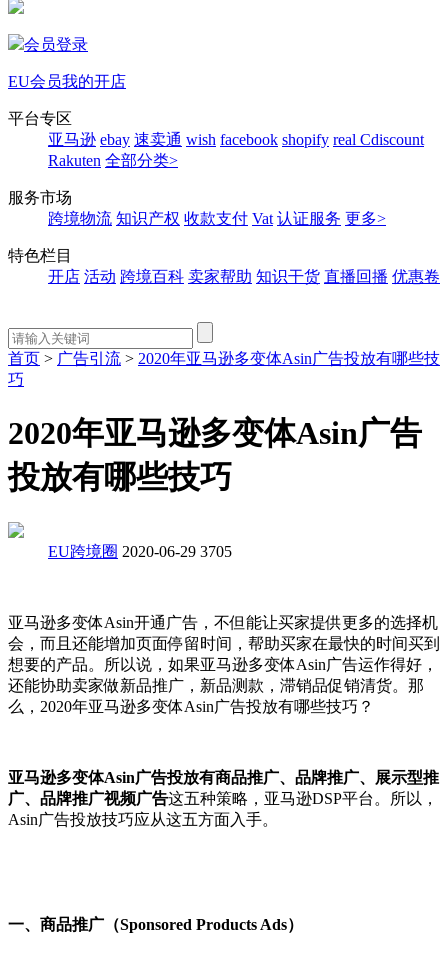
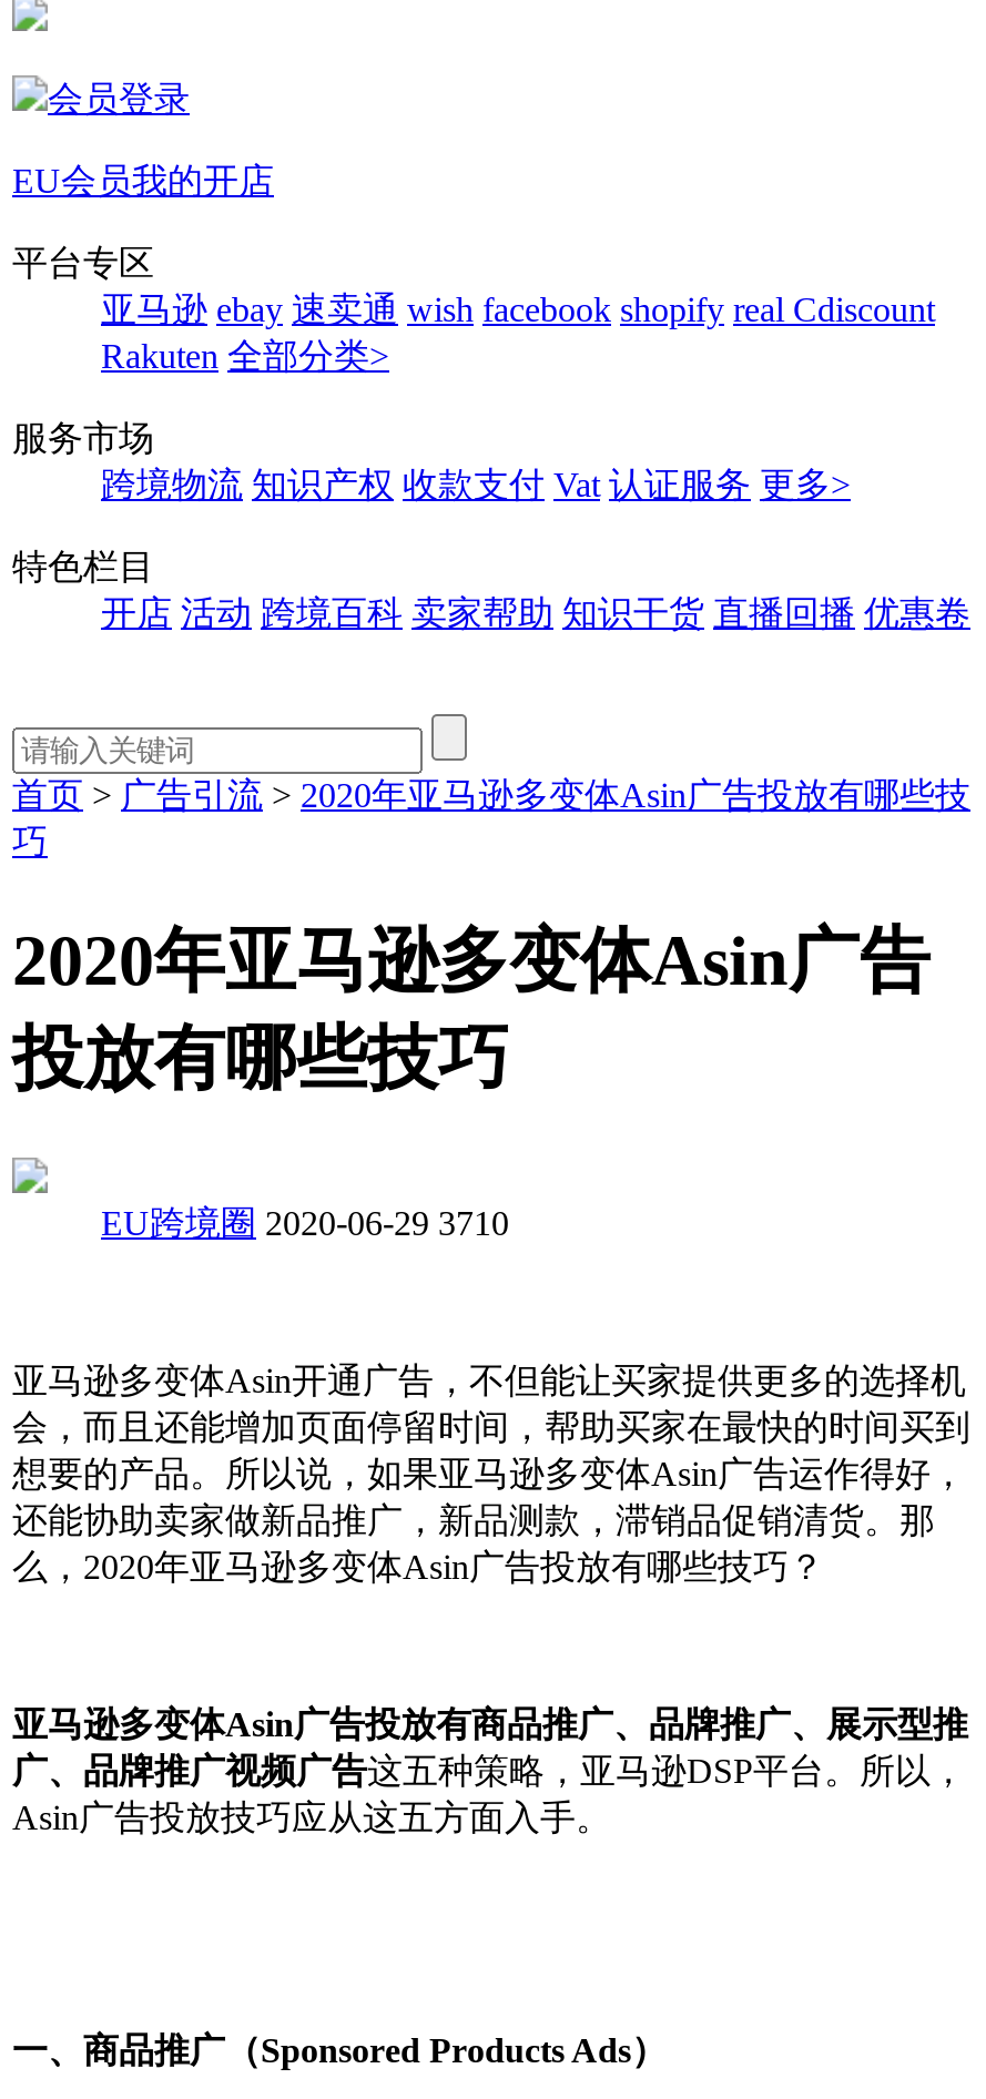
- EU跨境圈 2020-06-29 3705
+ EU跨境圈 2020-06-29 3710
